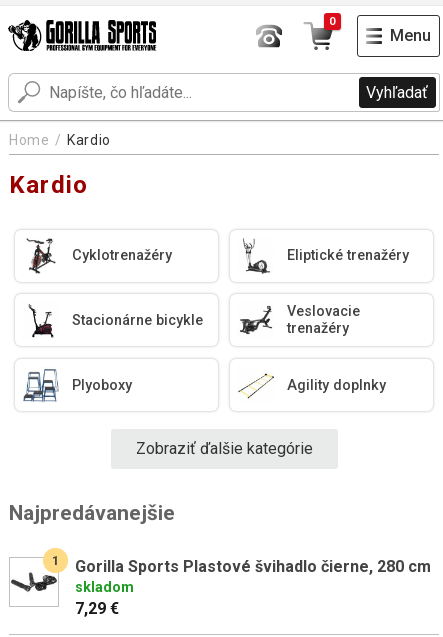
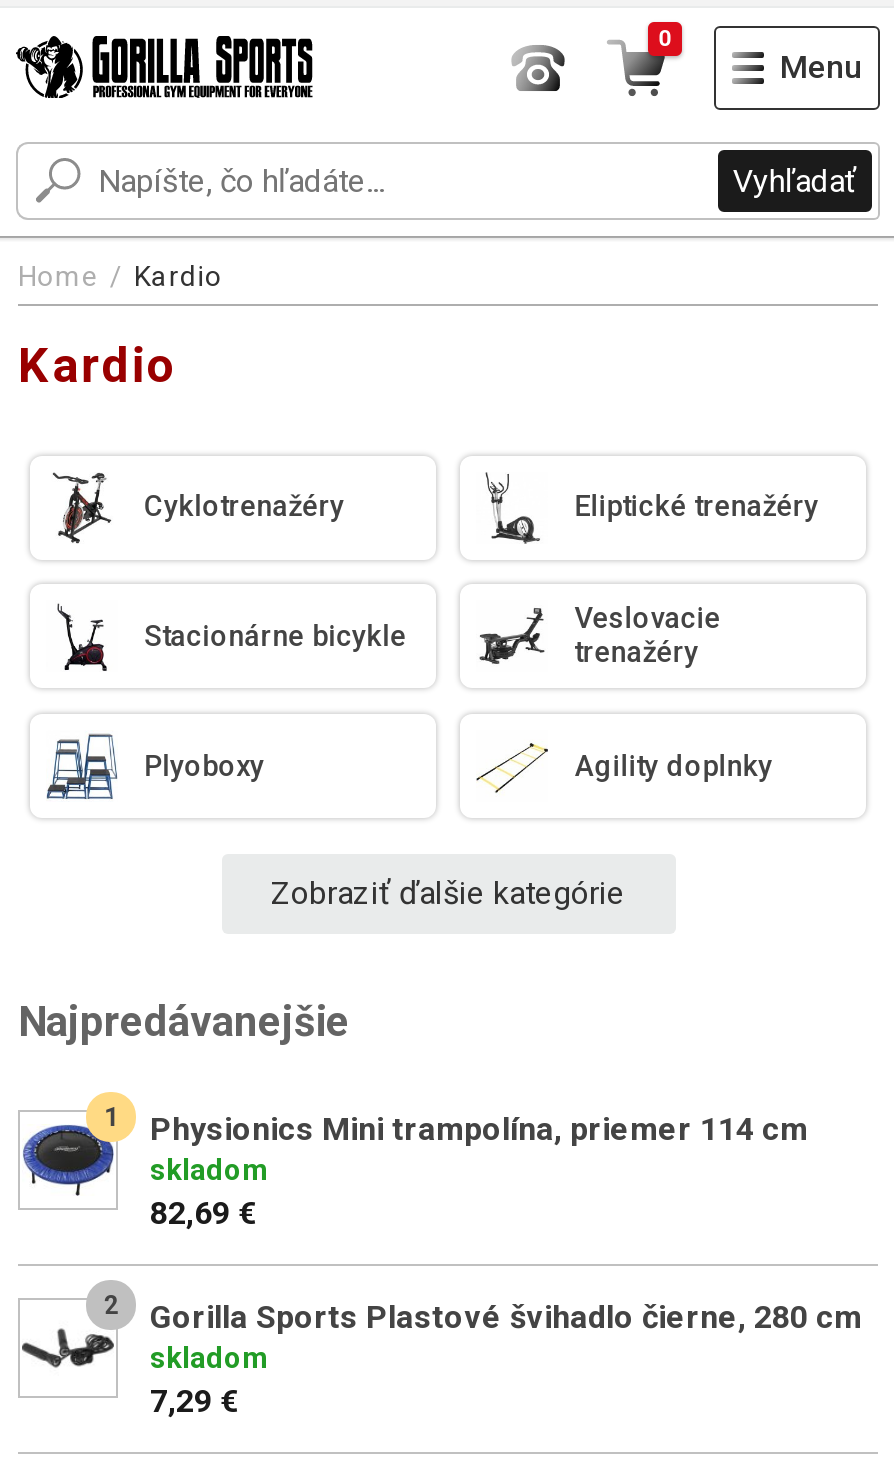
+ [image]
+ Physionics Mini trampolína, priemer 114 cm
+ skladom
+ 82,69 €
+ 2
